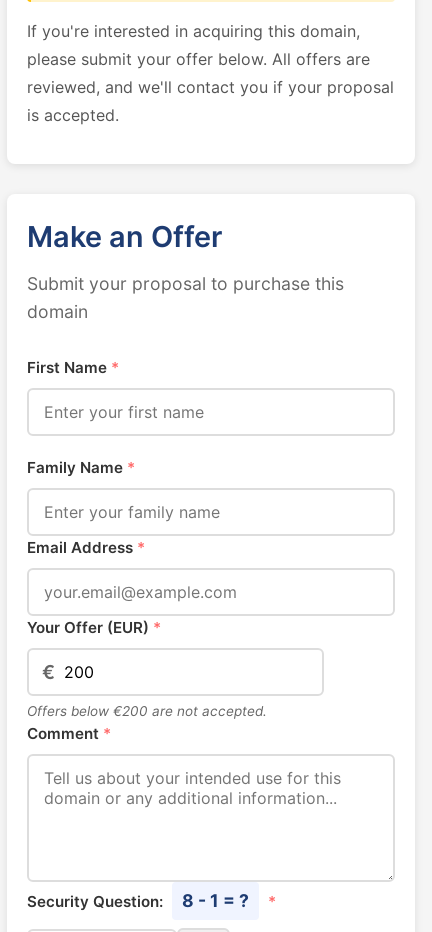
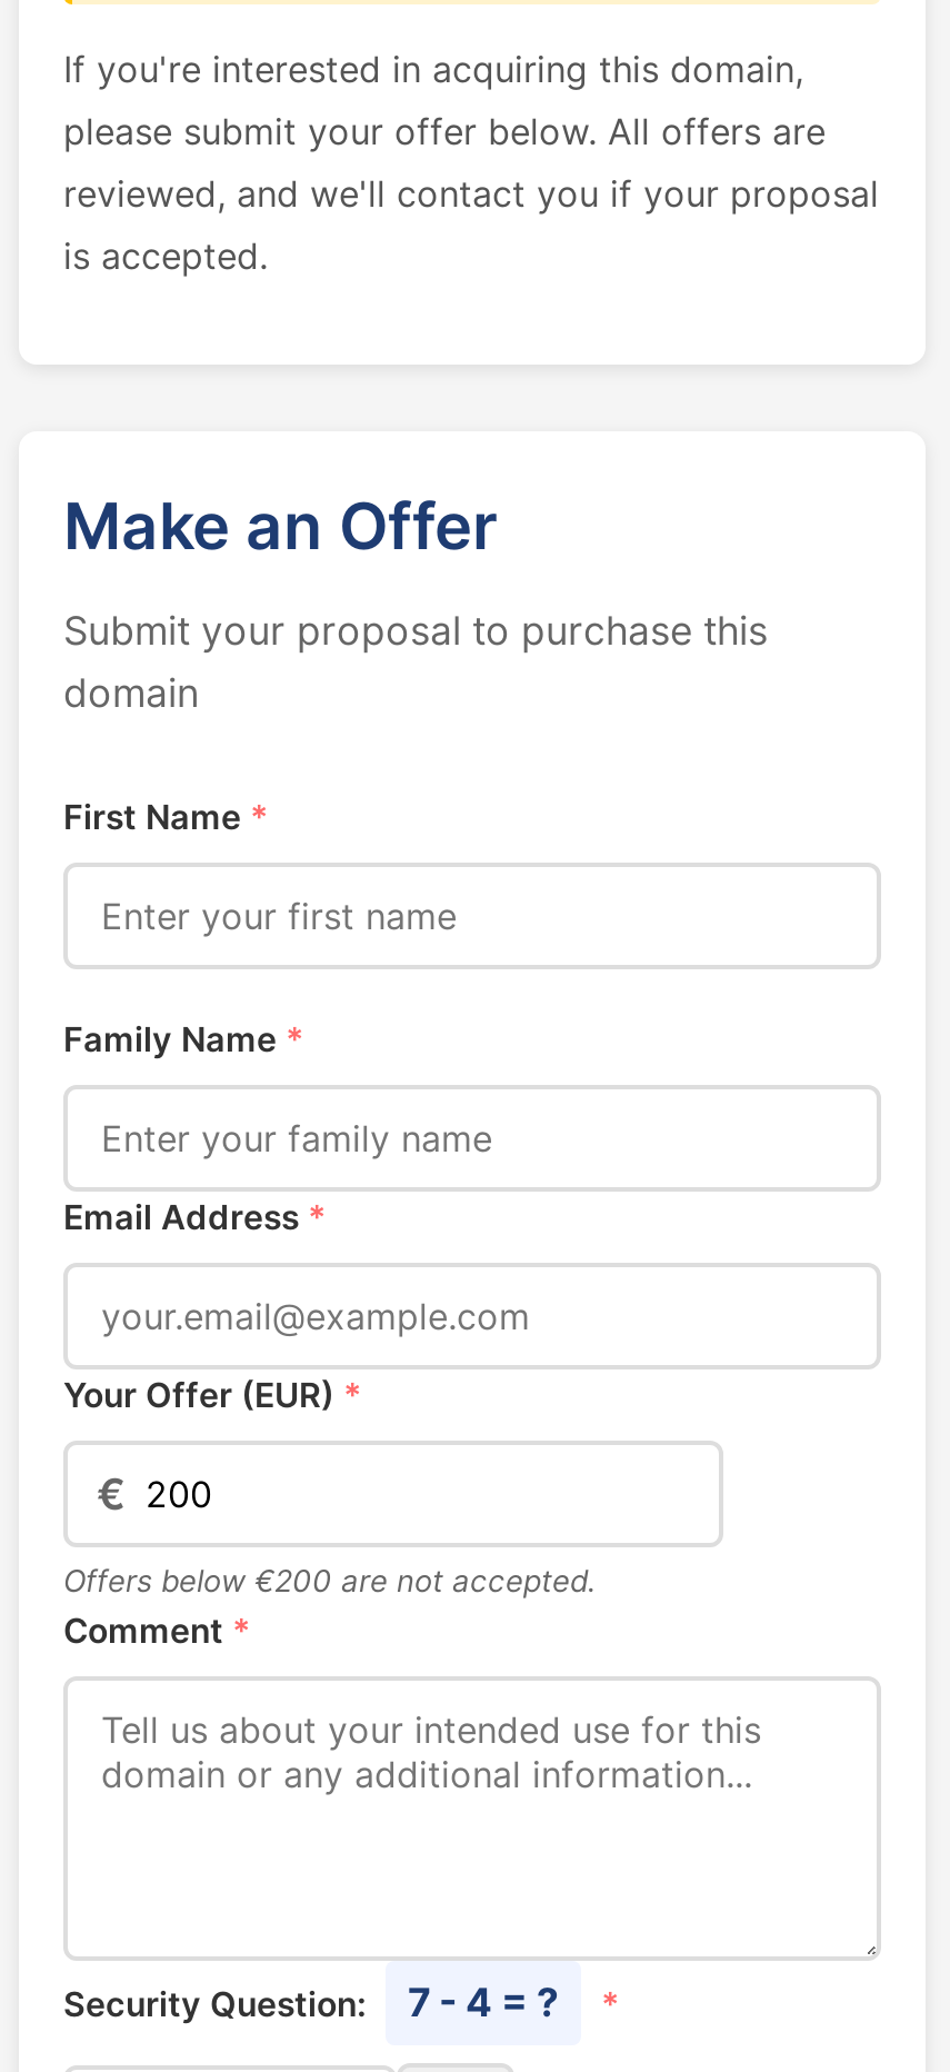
- 8 - 1 = ?
+ 7 - 4 = ?
